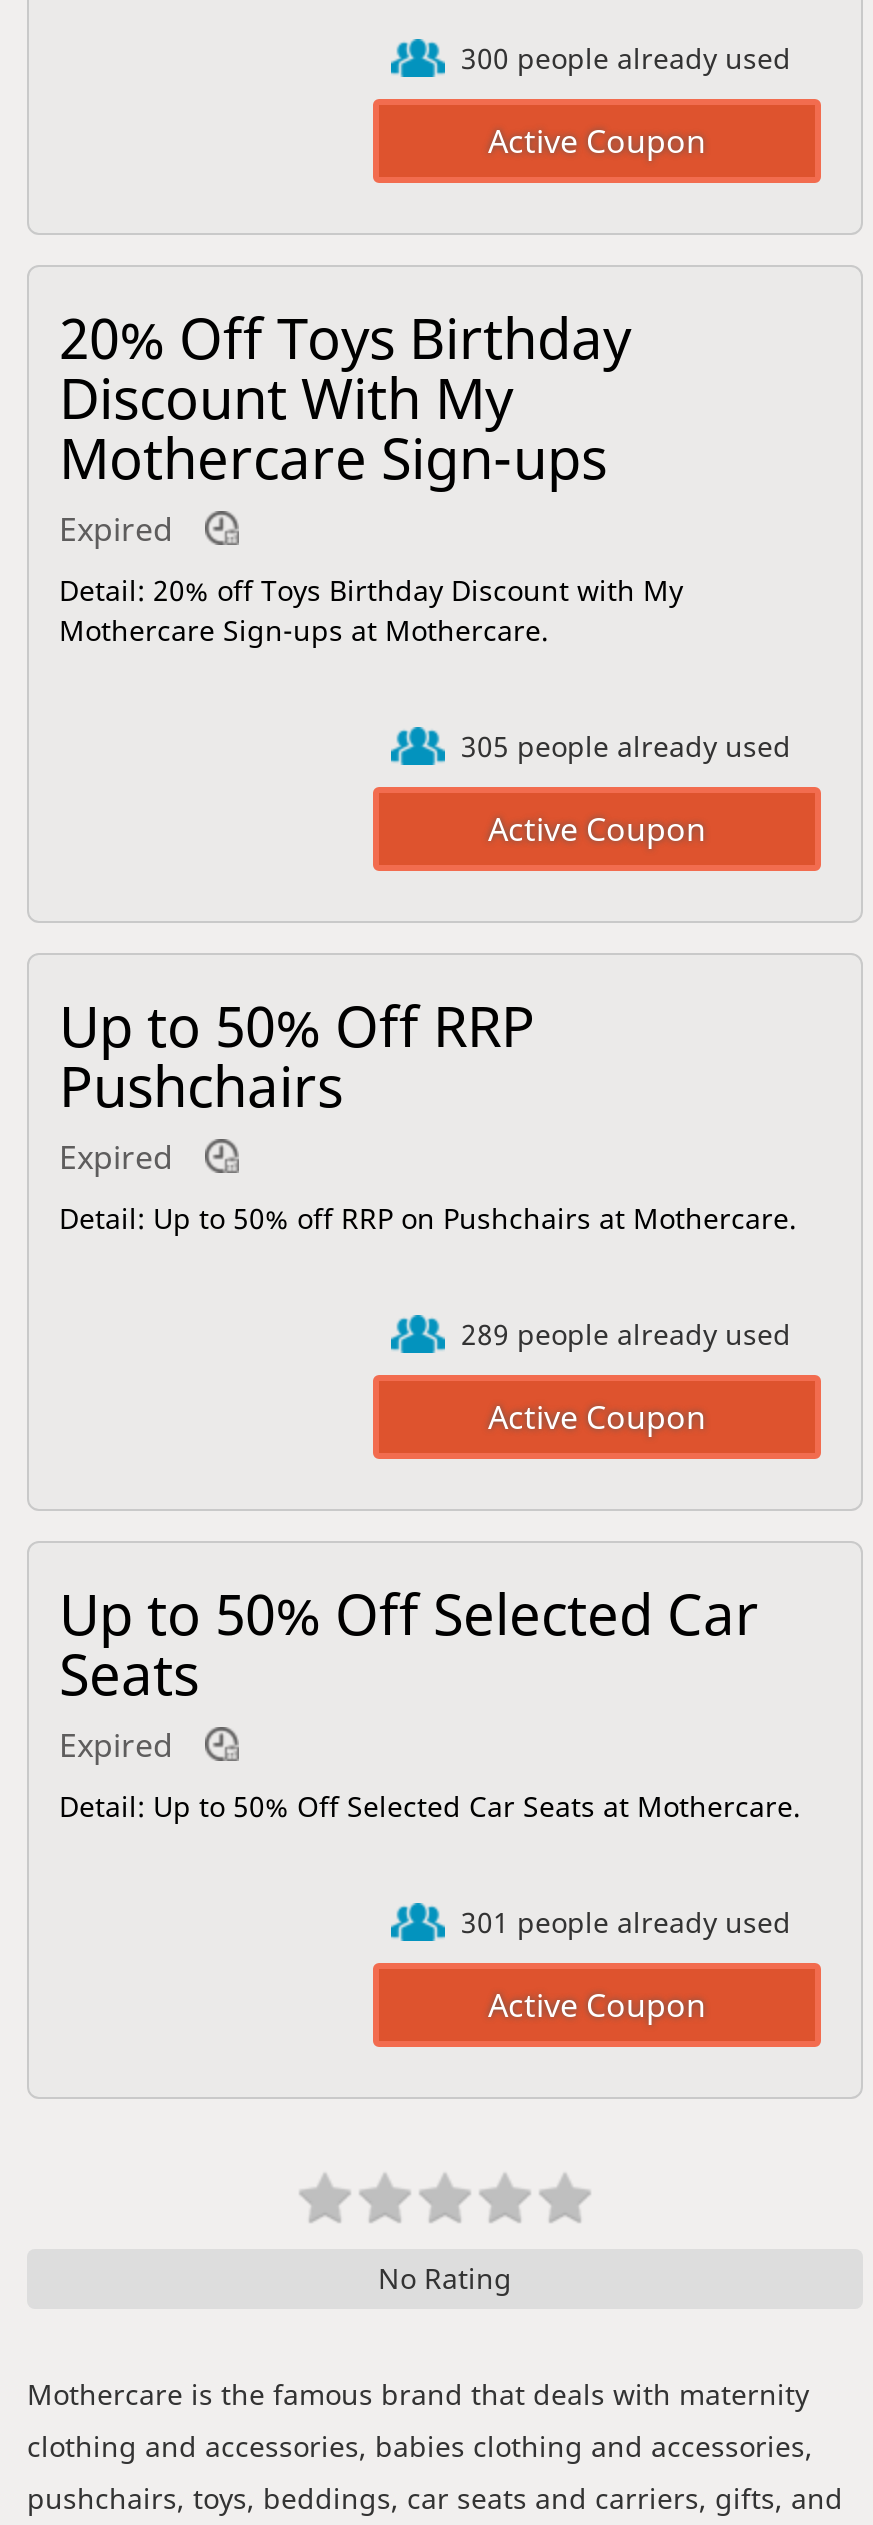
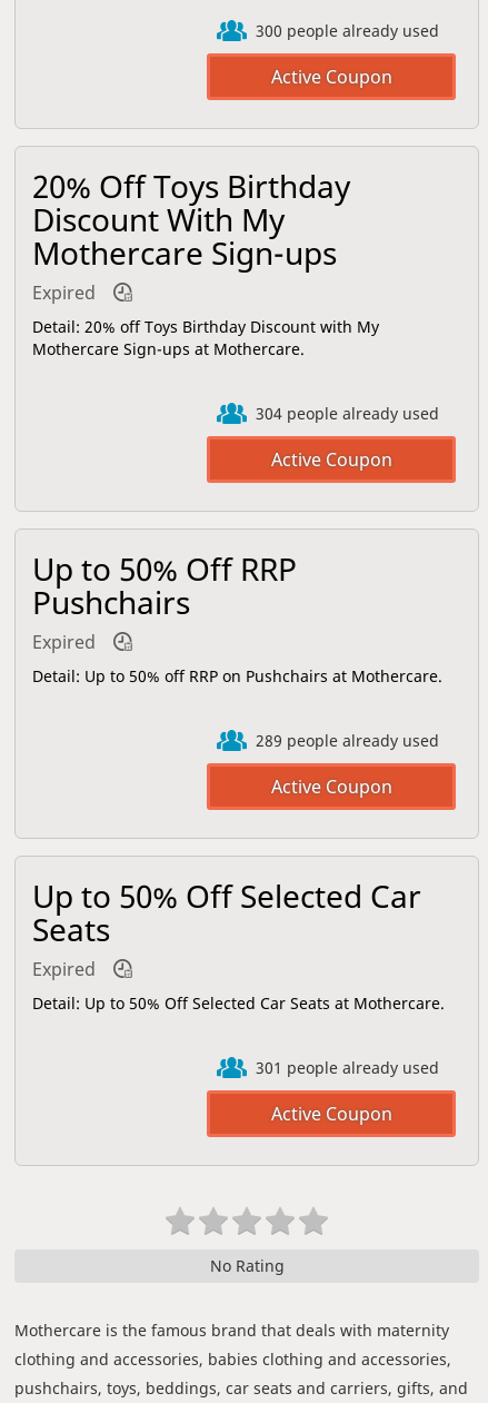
- 305 people already used
+ 304 people already used
